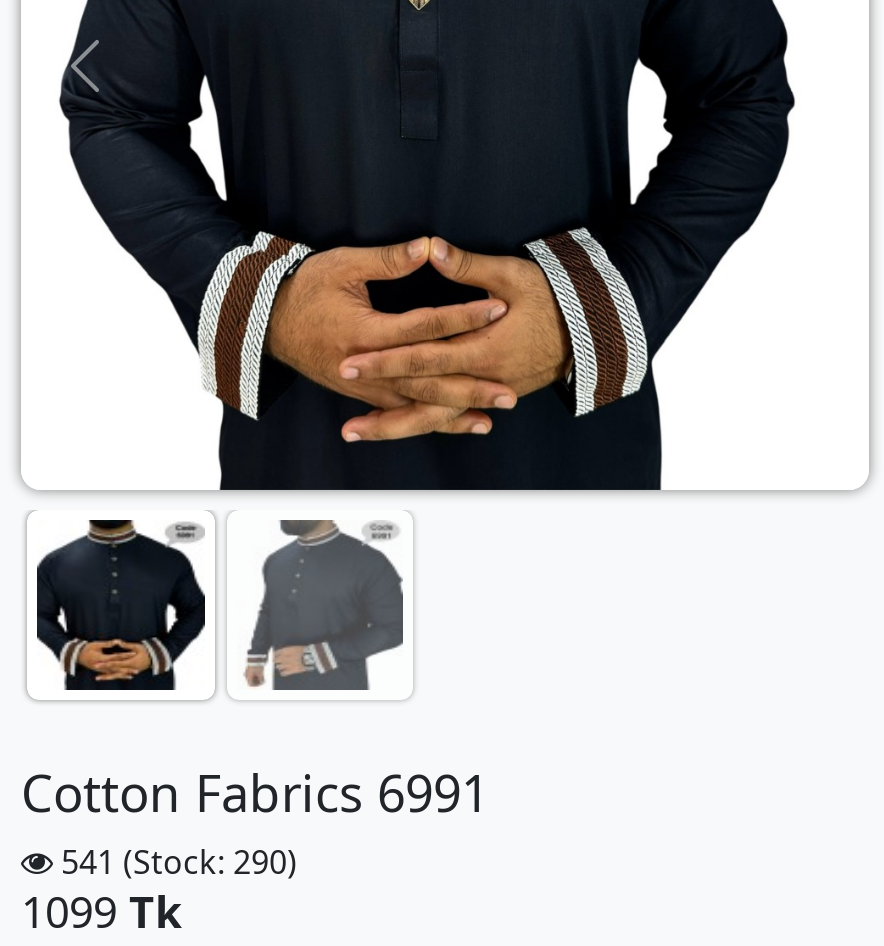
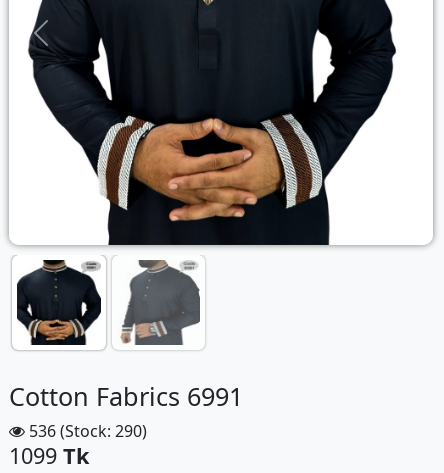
- 541 (Stock: 290)
+ 536 (Stock: 290)
